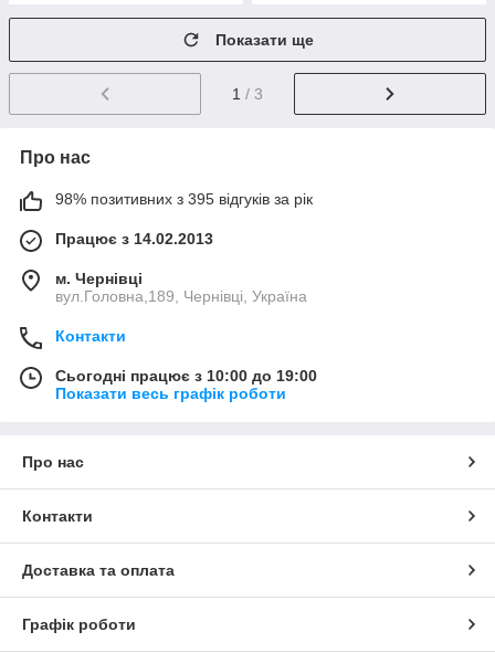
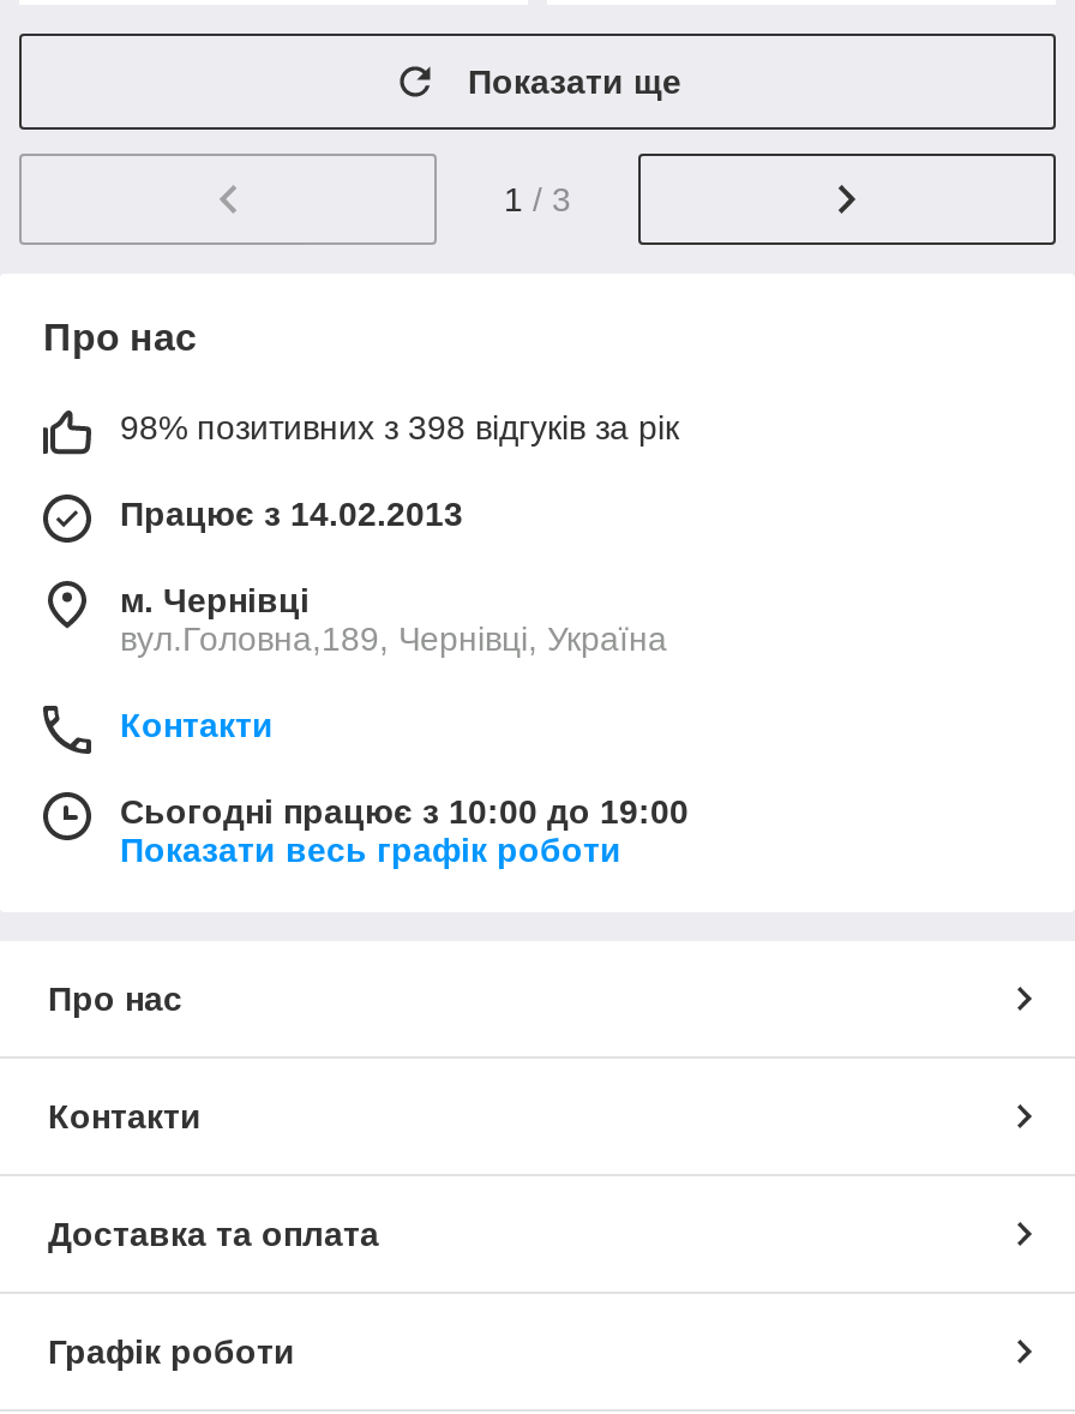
- 98% позитивних з 395 відгуків за рік
+ 98% позитивних з 398 відгуків за рік
